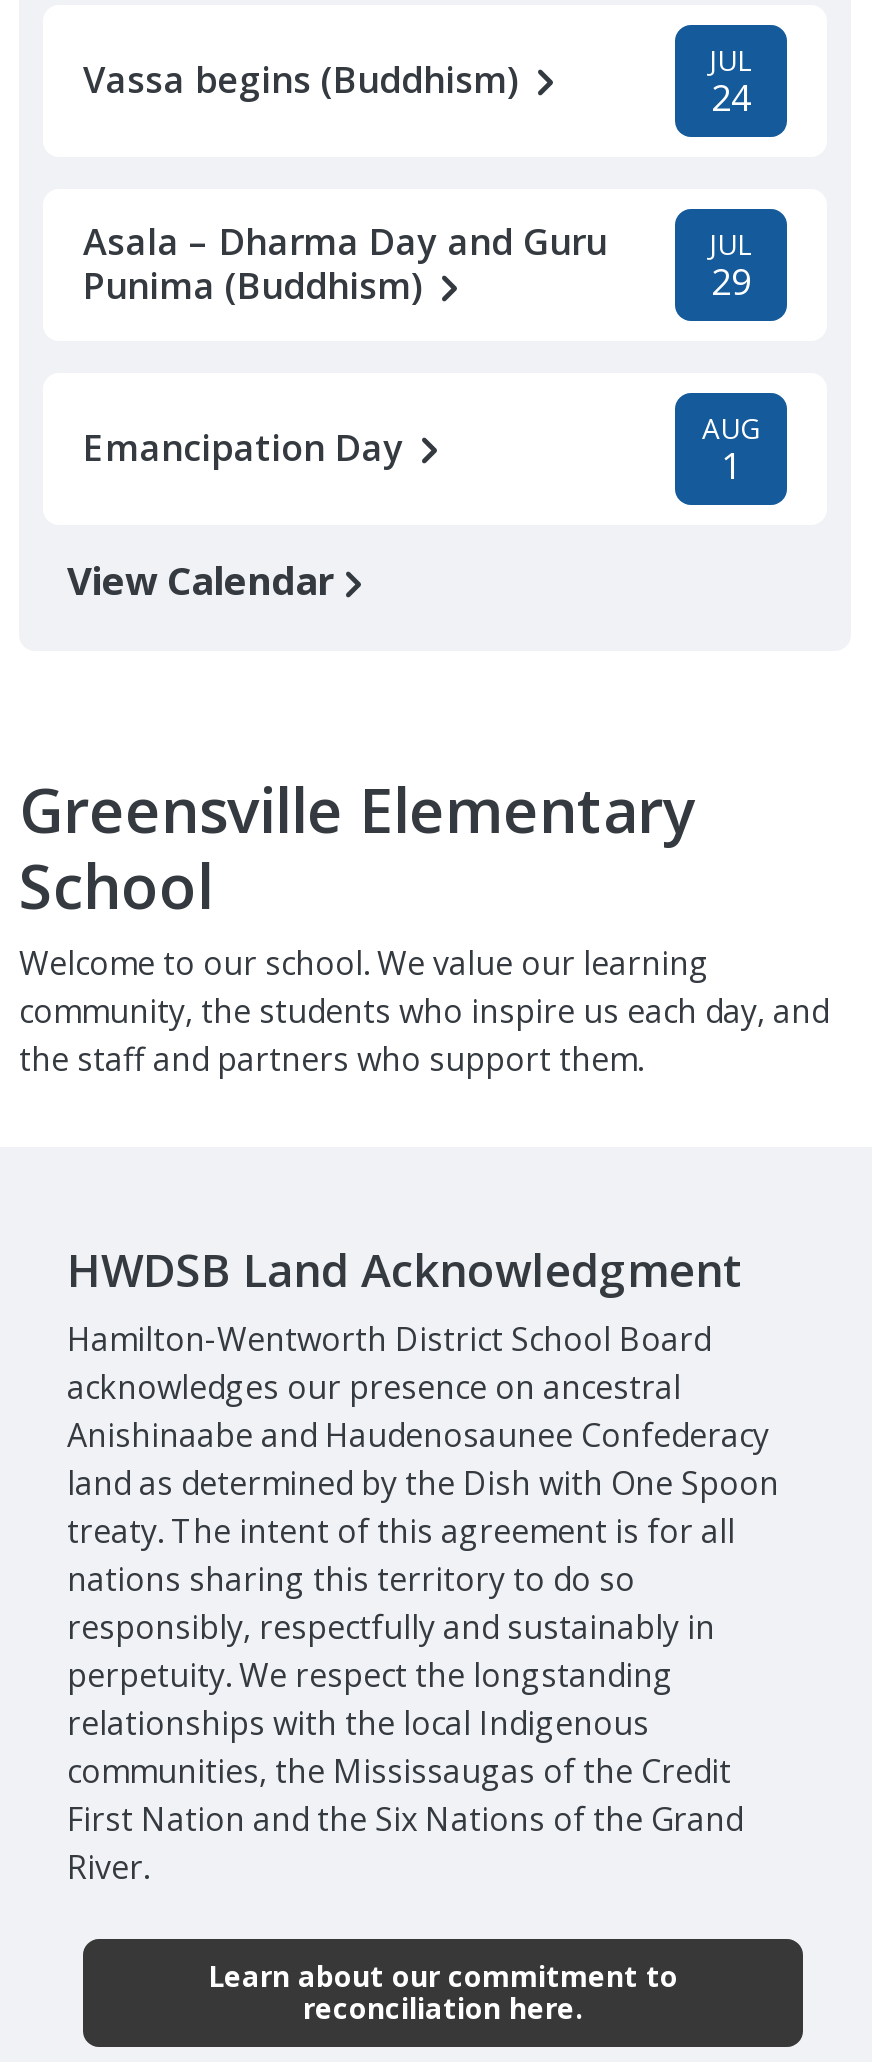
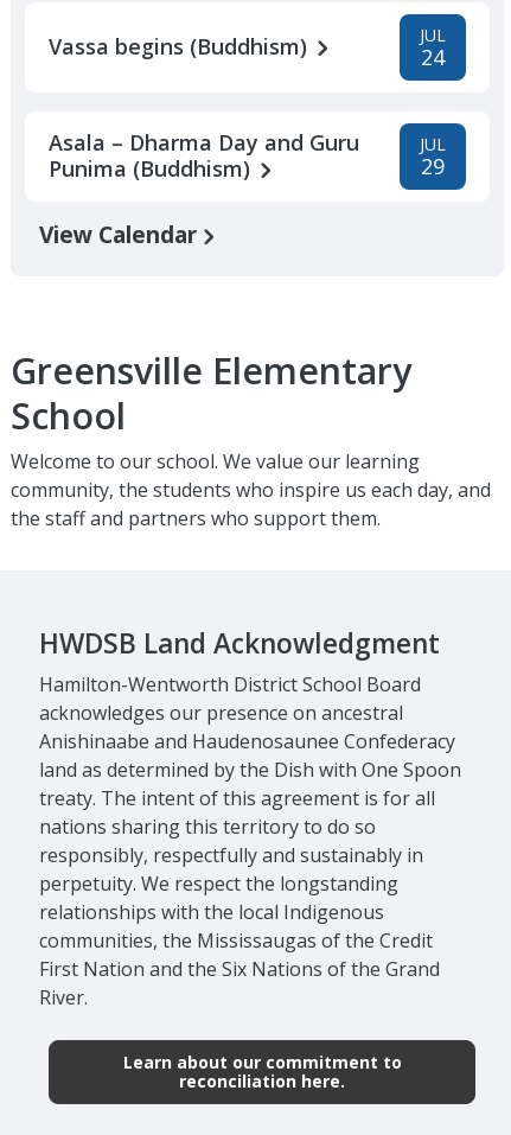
- Emancipation Day
- AUG
- 1
